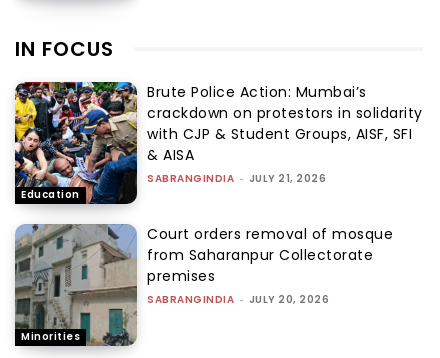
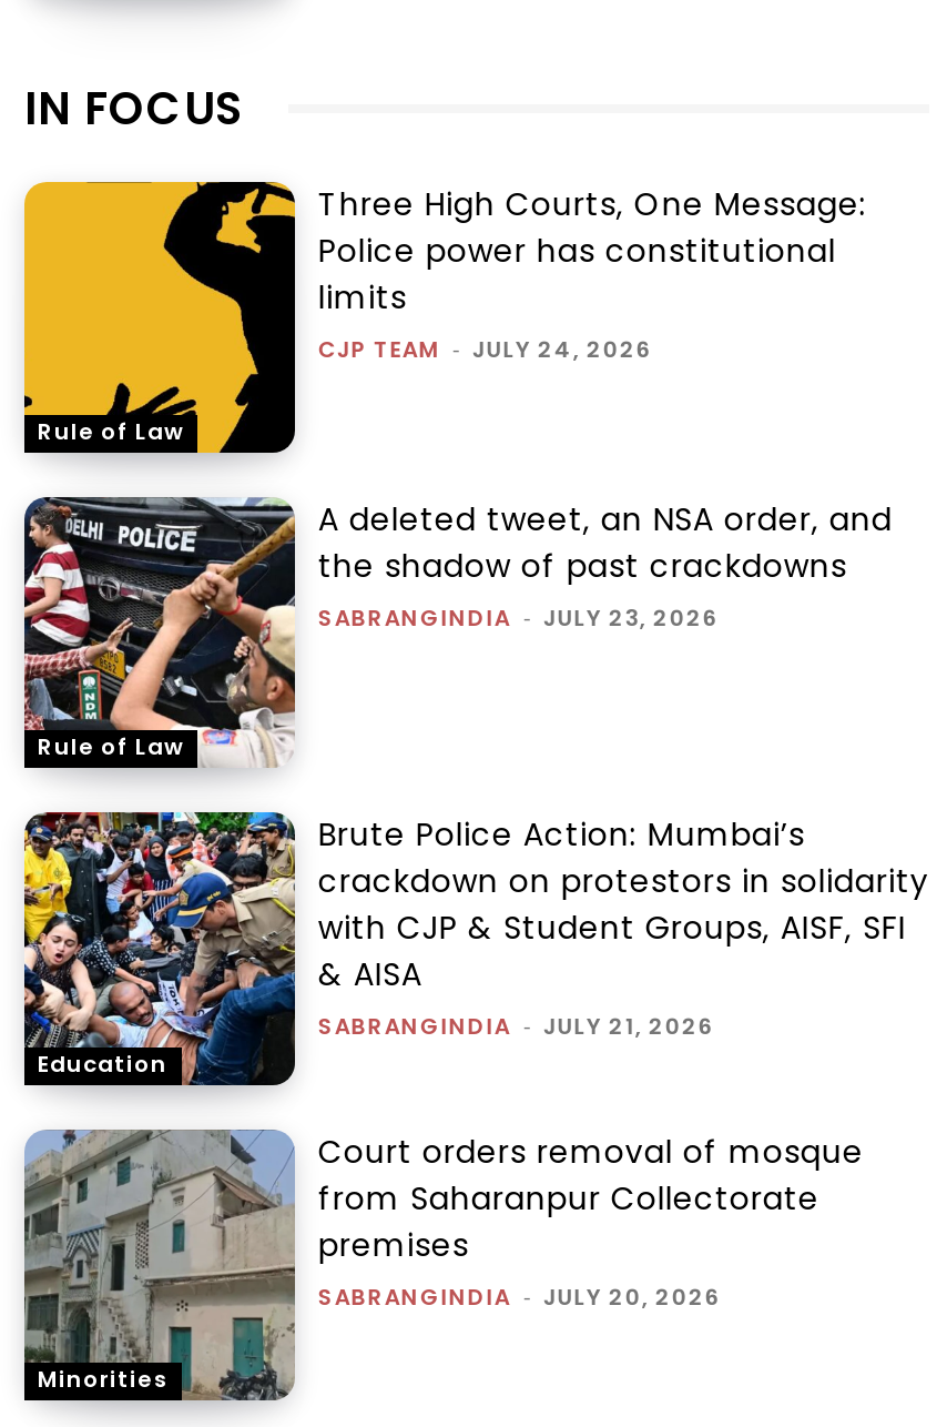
+ [image]
+ Rule of Law

+ [image]
+ Rule of Law

+ Three High Courts, One Message:
+ Police power has constitutional
+ limits
+ CJP TEAM - JULY 24, 2026

+ A deleted tweet, an NSA order, and
+ the shadow of past crackdowns
+ SABRANGINDIA - JULY 23, 2026
